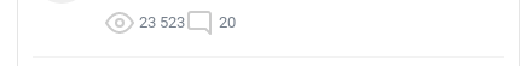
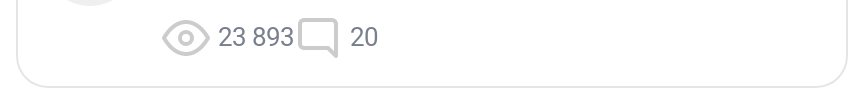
- 23 523 20
+ 23 893 20
